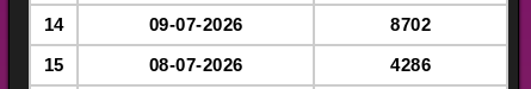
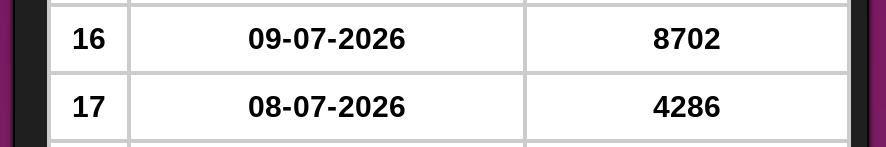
- 14
+ 16

- 15
+ 17
